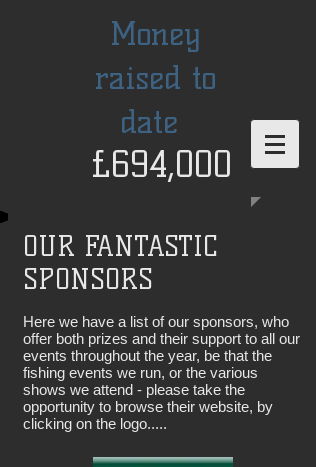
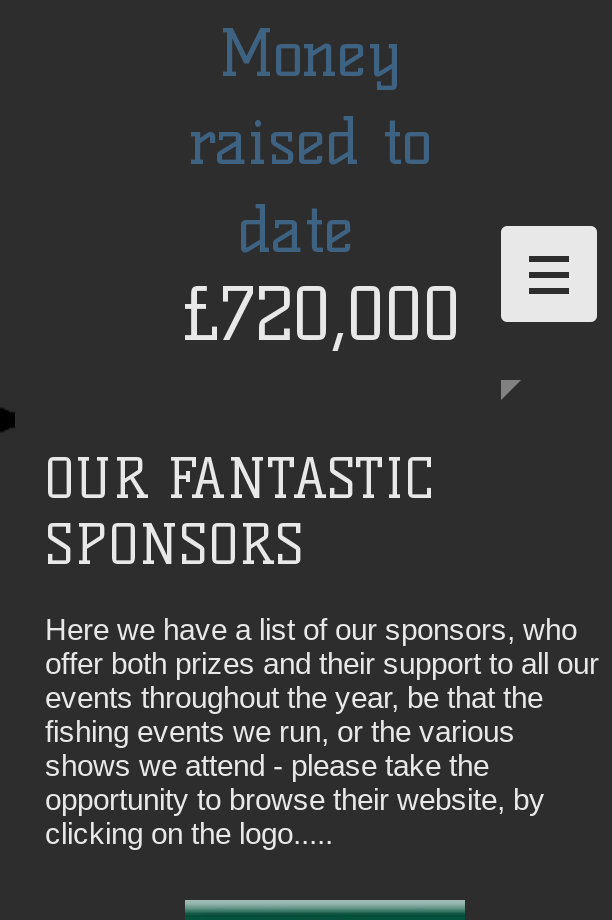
- £694,000
+ £720,000
